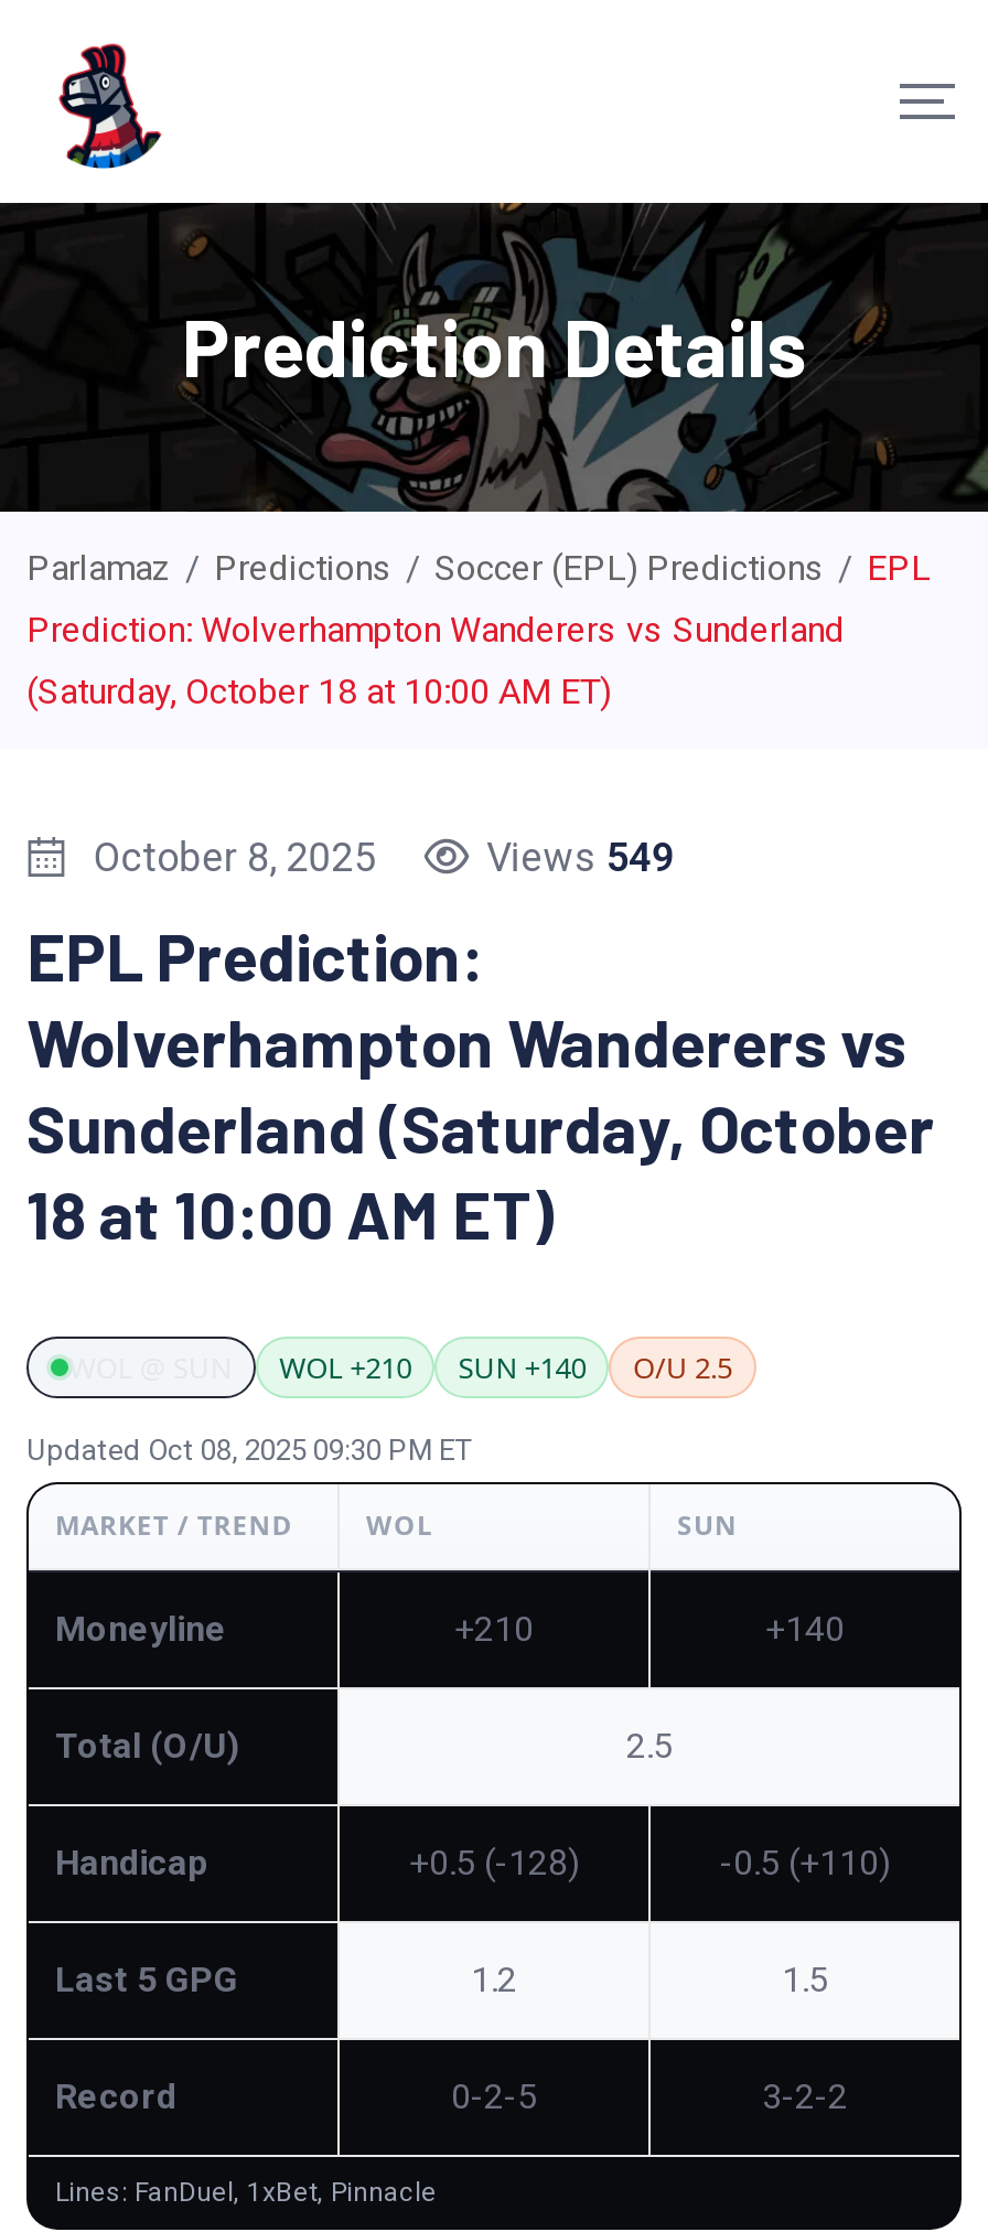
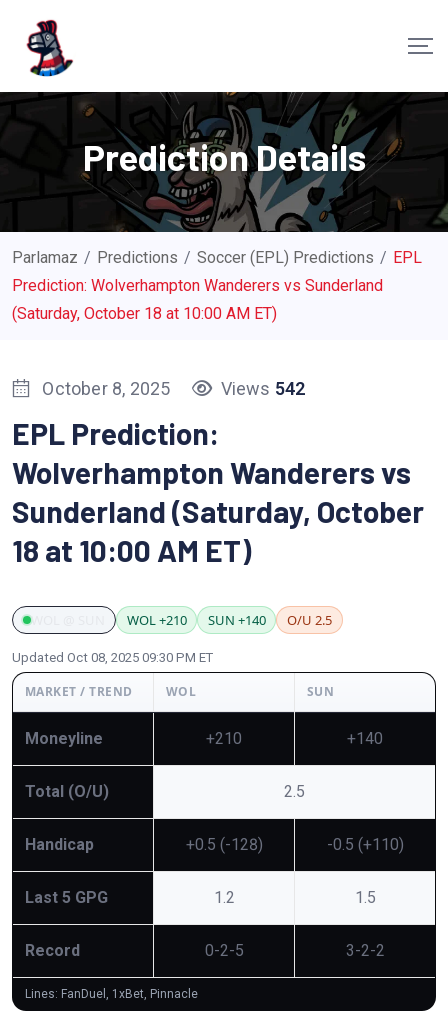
- Views 549
+ Views 542
